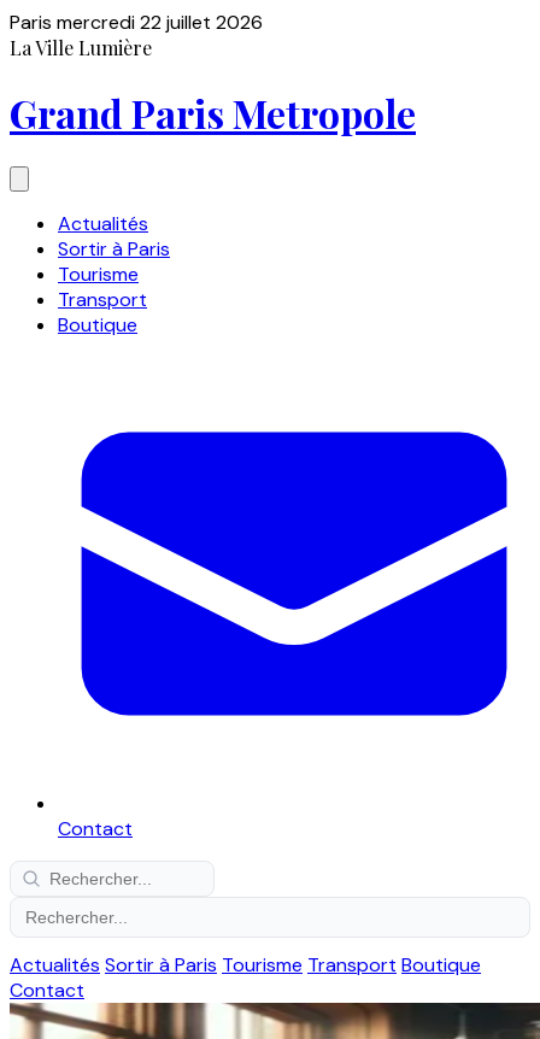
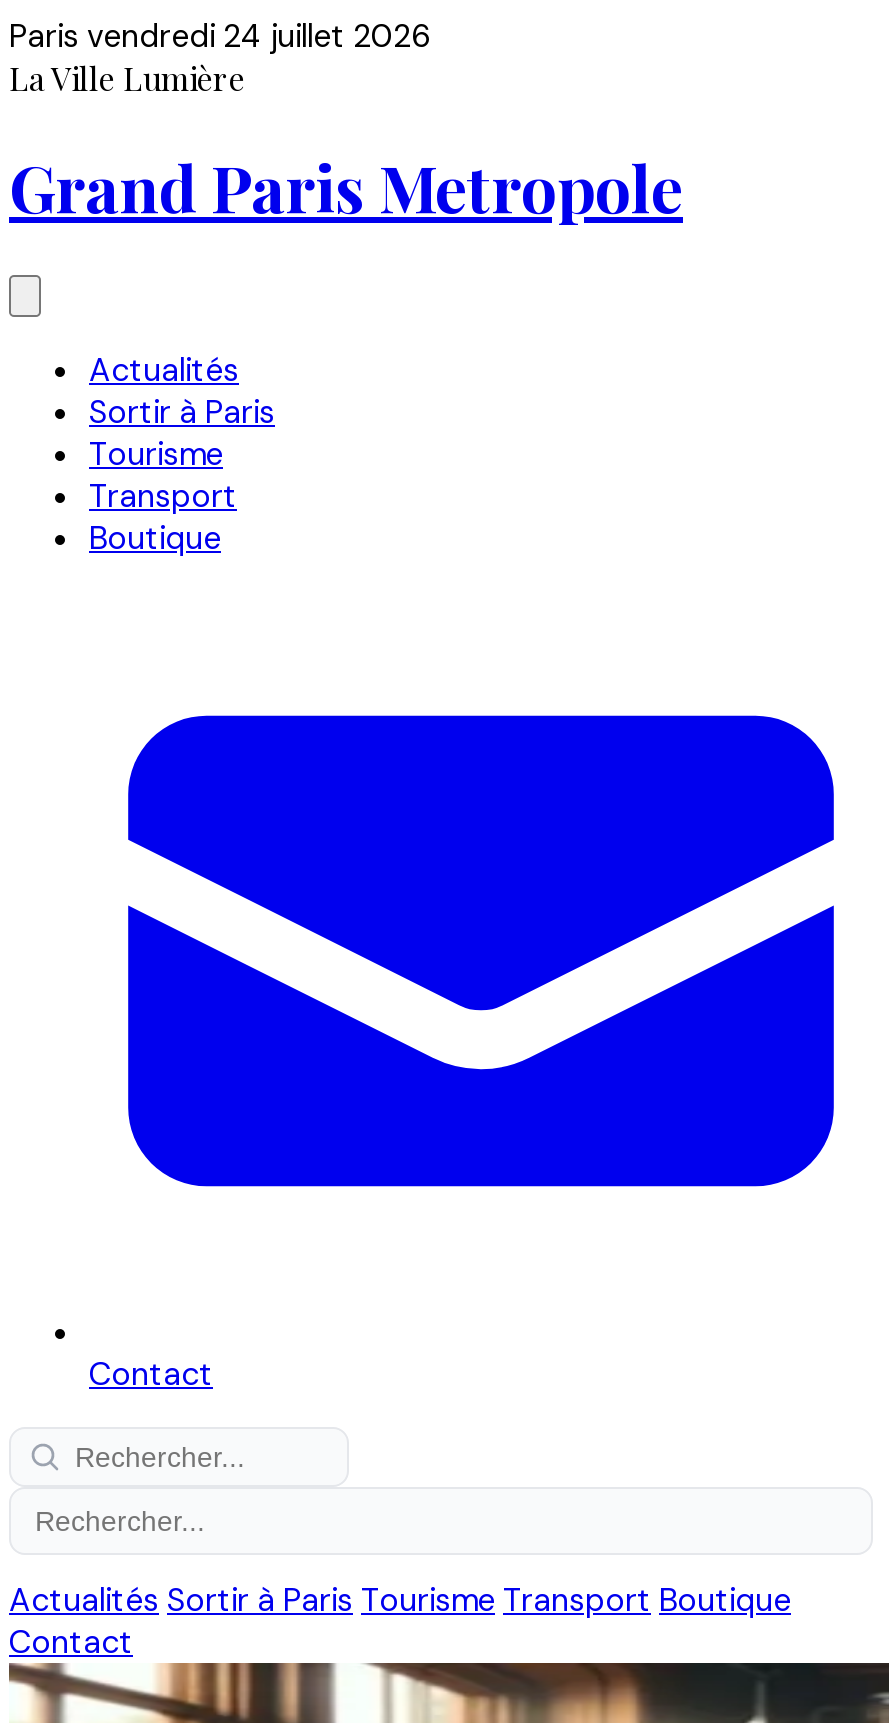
- Paris mercredi 22 juillet 2026
+ Paris vendredi 24 juillet 2026
